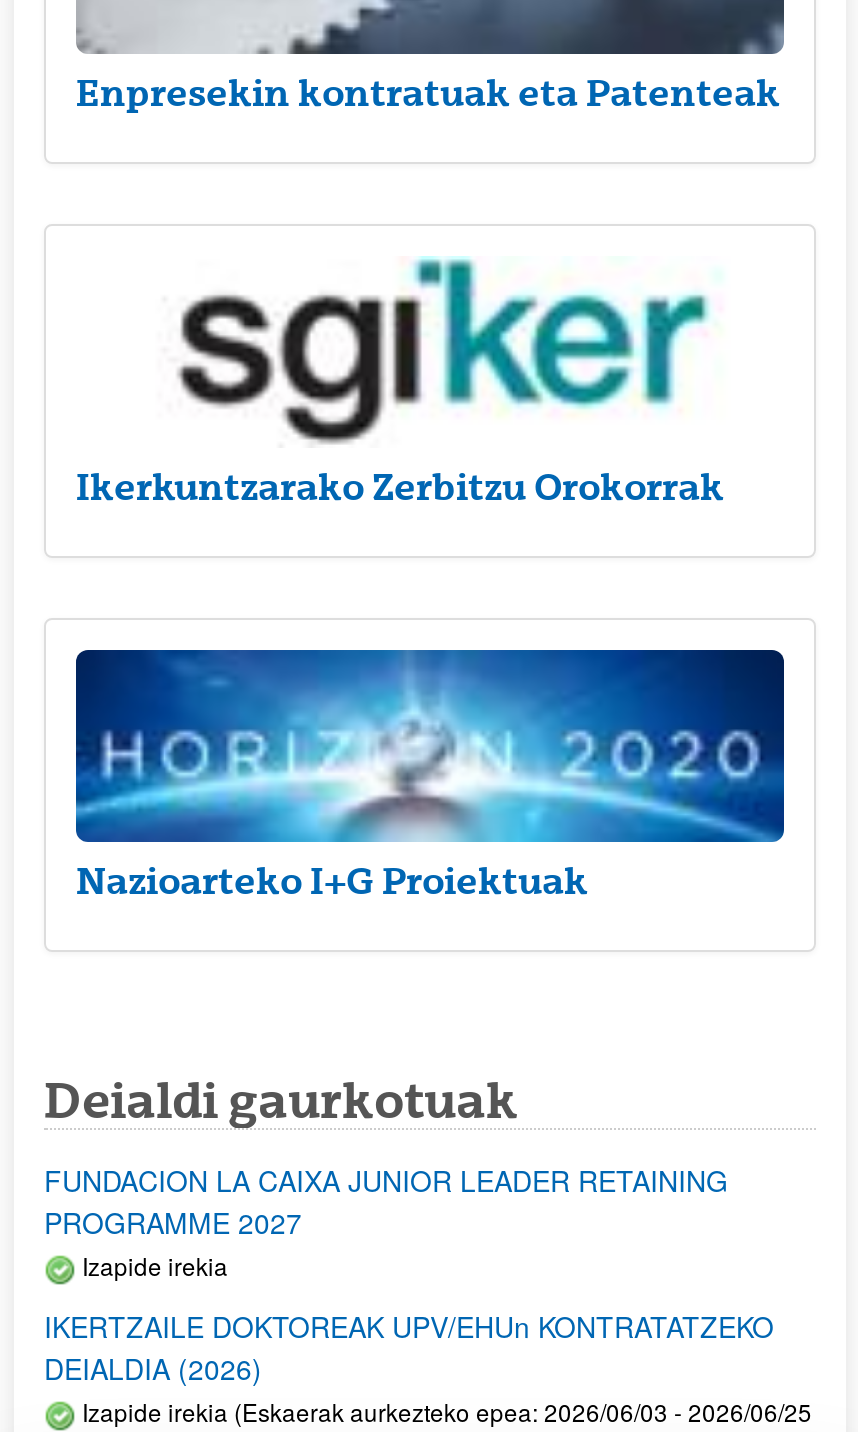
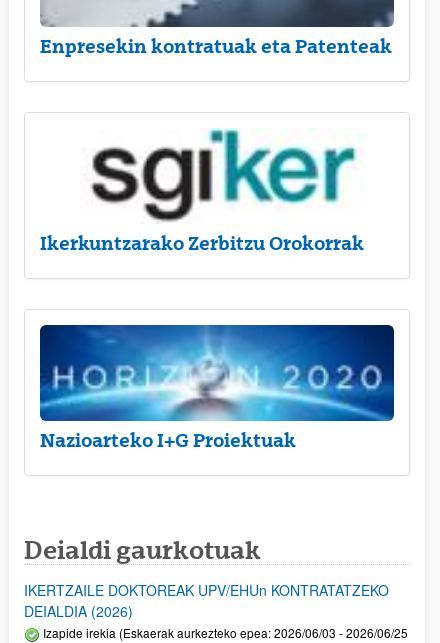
- FUNDACION LA CAIXA JUNIOR LEADER RETAINING
- PROGRAMME 2027
- Izapide irekia
